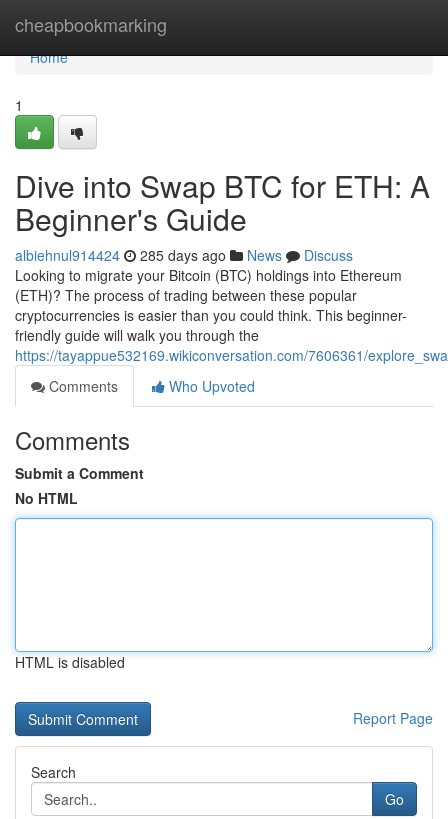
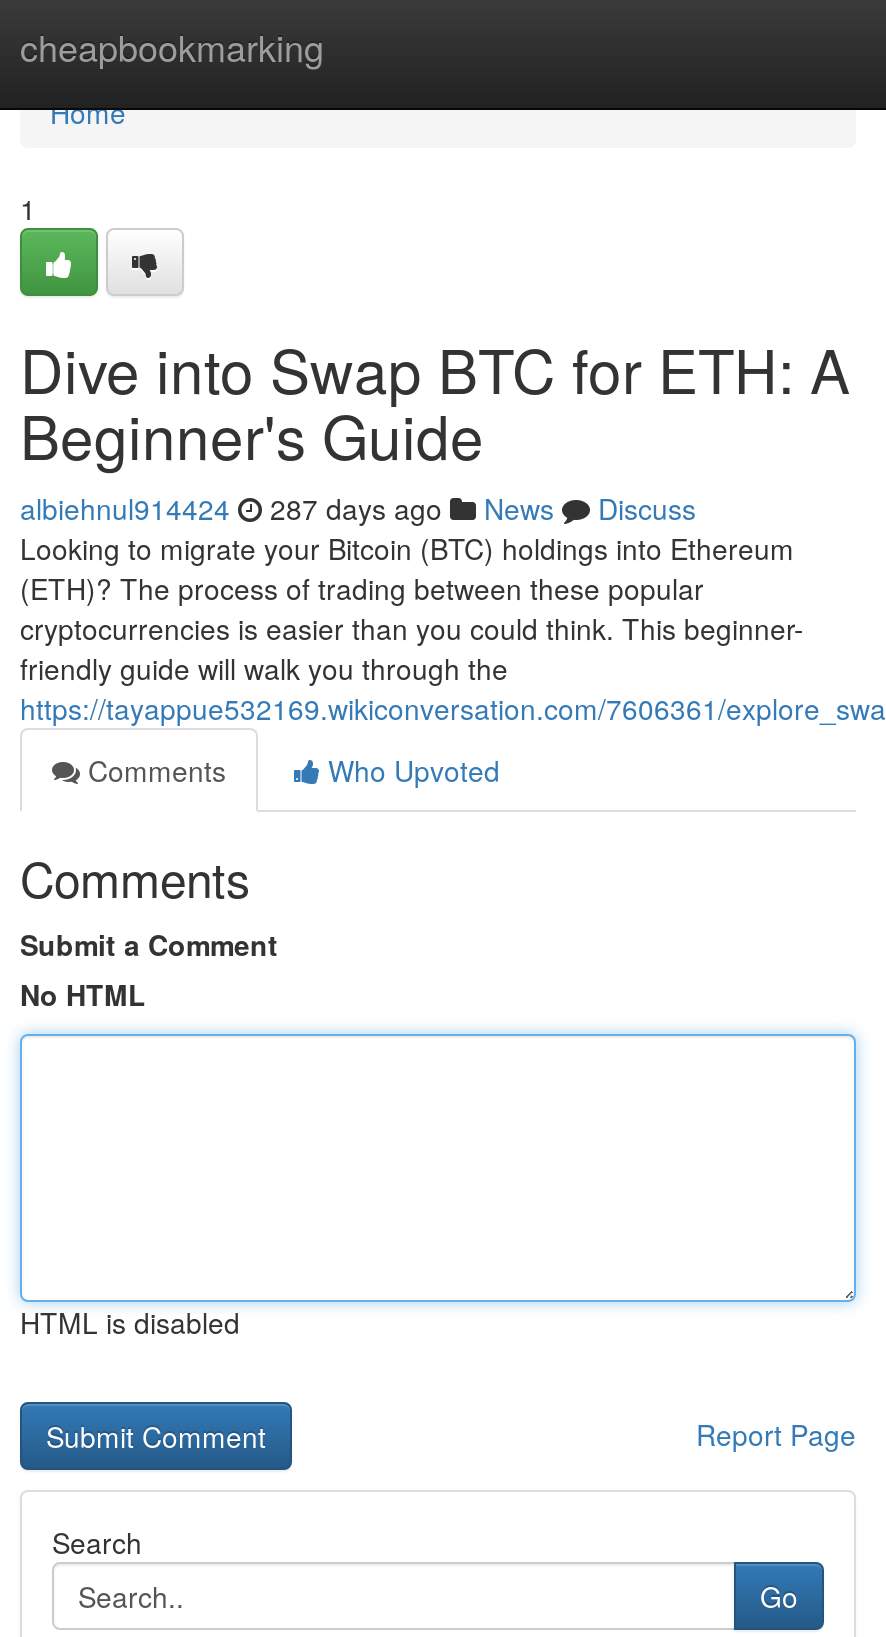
- albiehnul914424 285 days ago News Discuss
+ albiehnul914424 287 days ago News Discuss
